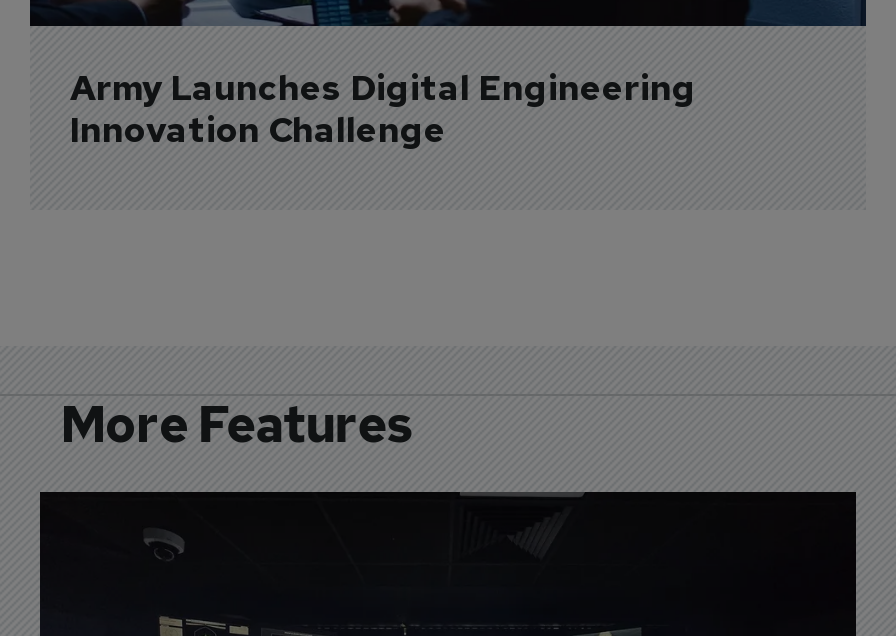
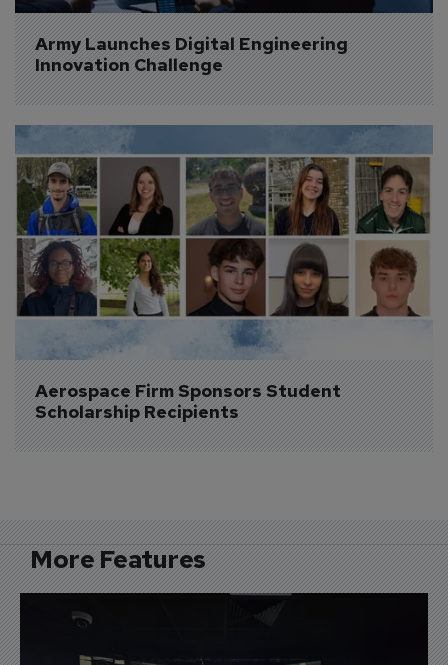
+ [image]
+ Aerospace Firm Sponsors Student
+ Scholarship Recipients
